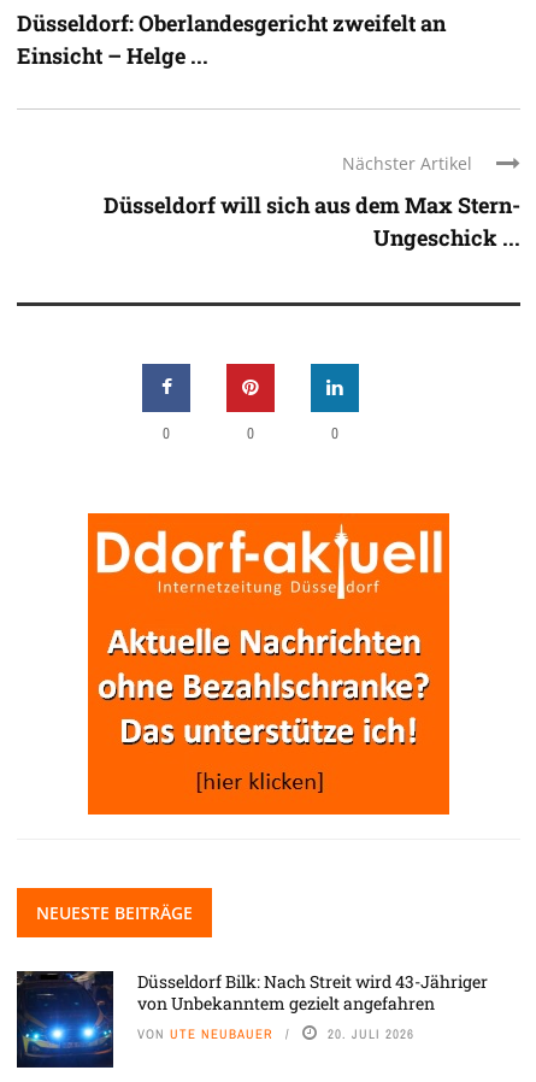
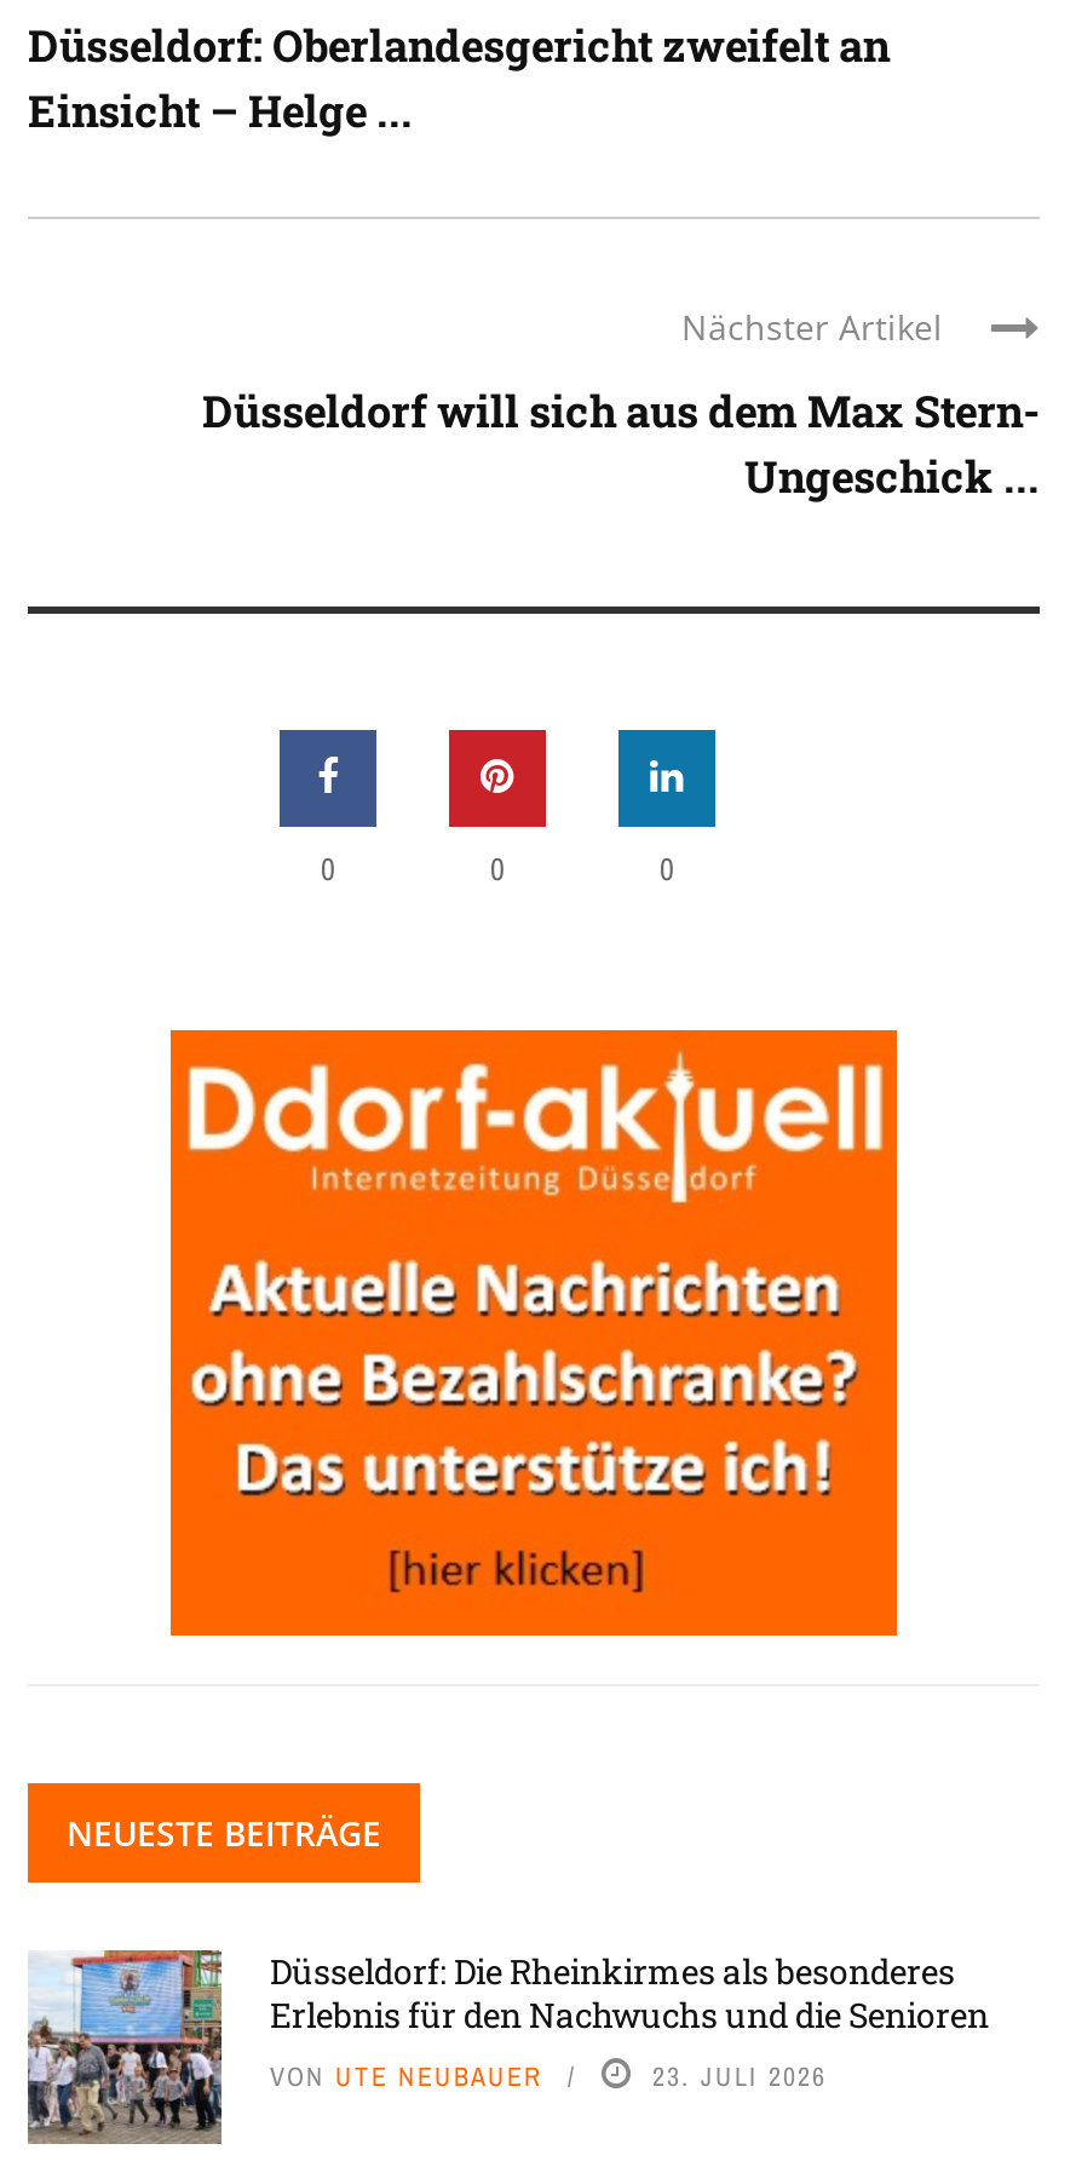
- [image]
- Düsseldorf Bilk: Nach Streit wird 43-Jähriger
- von Unbekanntem gezielt angefahren
+ [image]
+ Düsseldorf: Die Rheinkirmes als besonderes
+ Erlebnis für den Nachwuchs und die Senioren

- 20. JULI 2026
+ 23. JULI 2026
